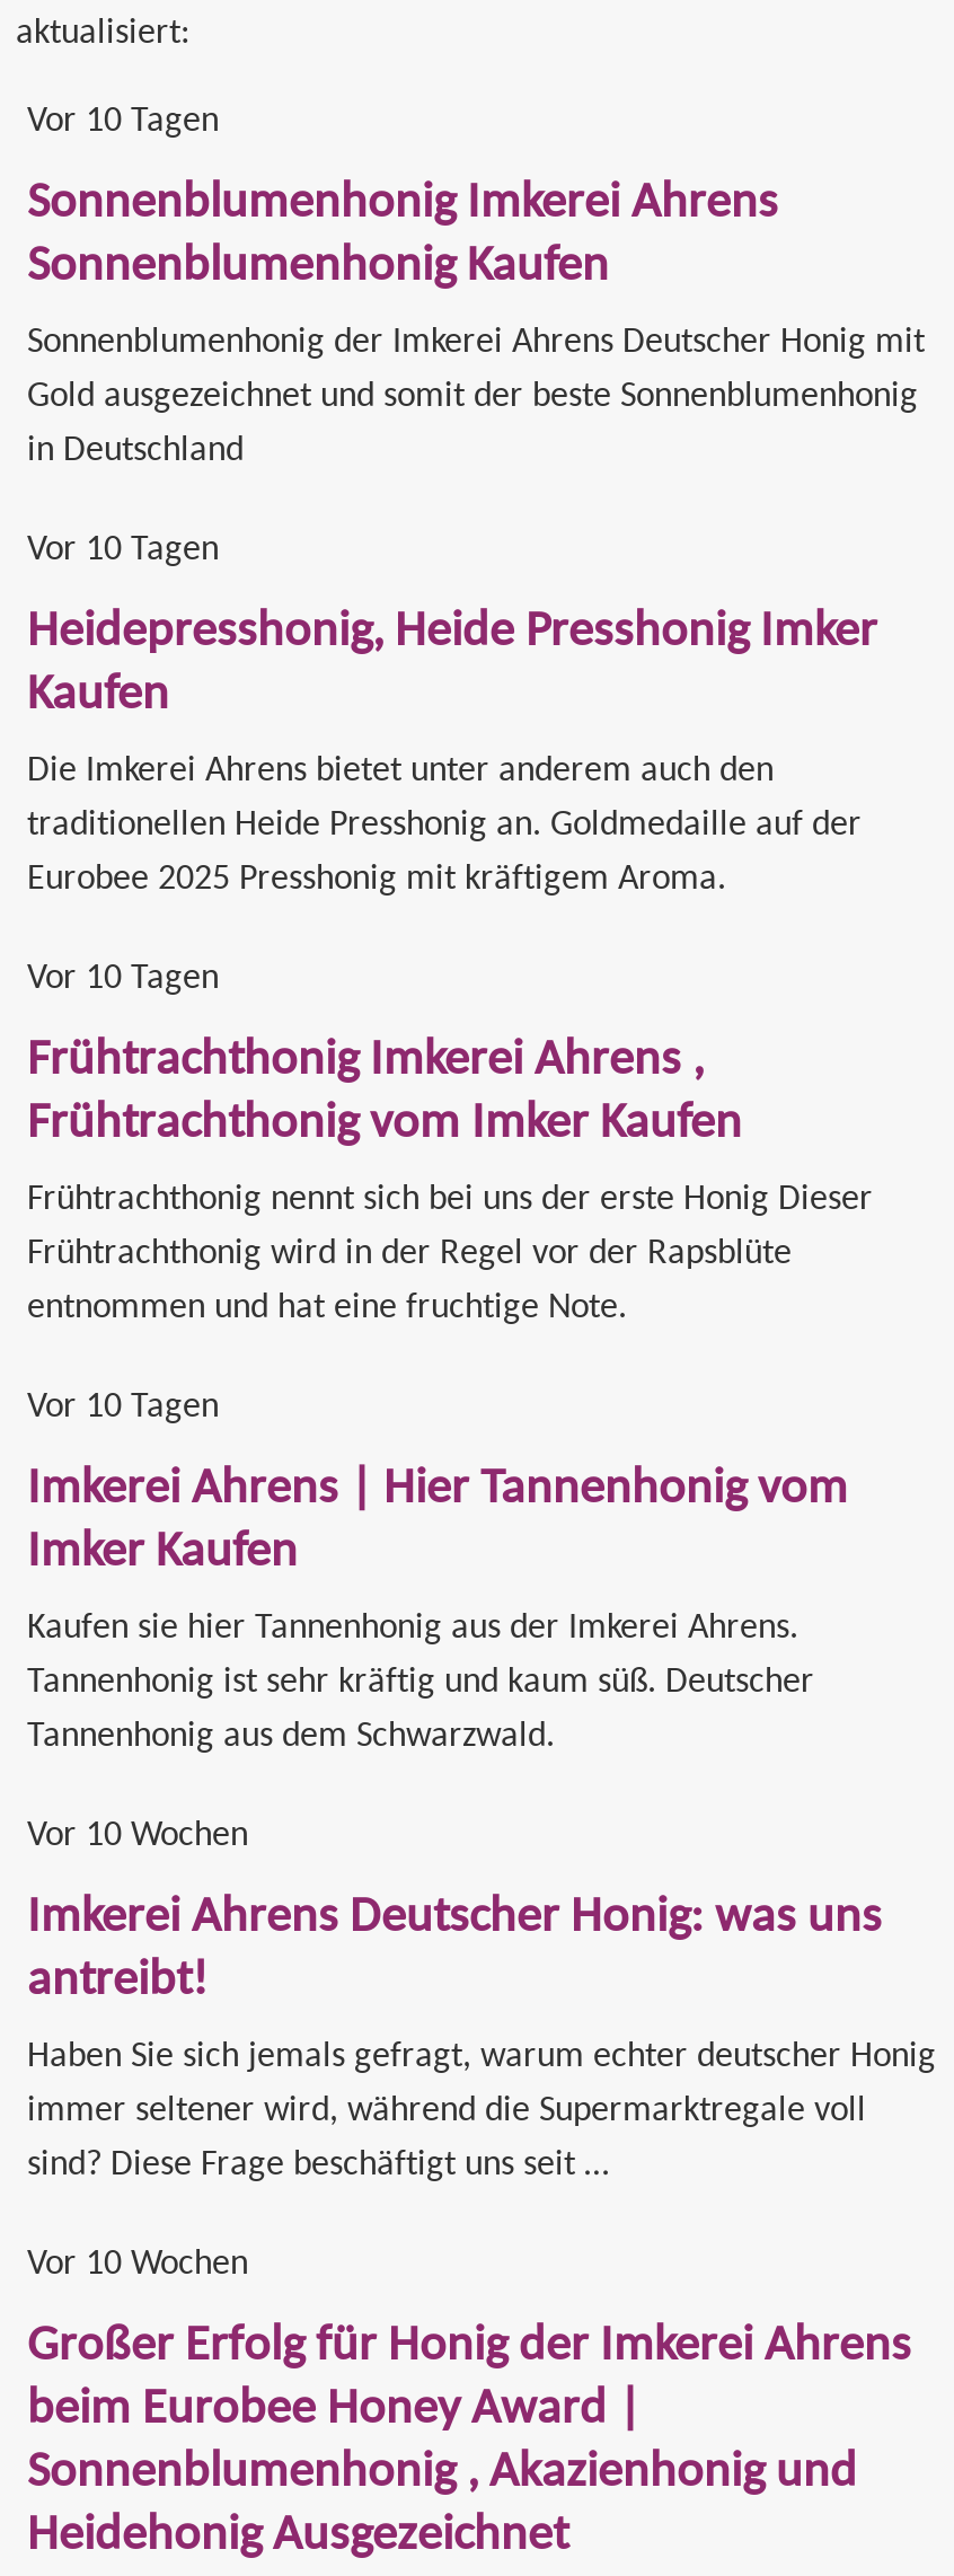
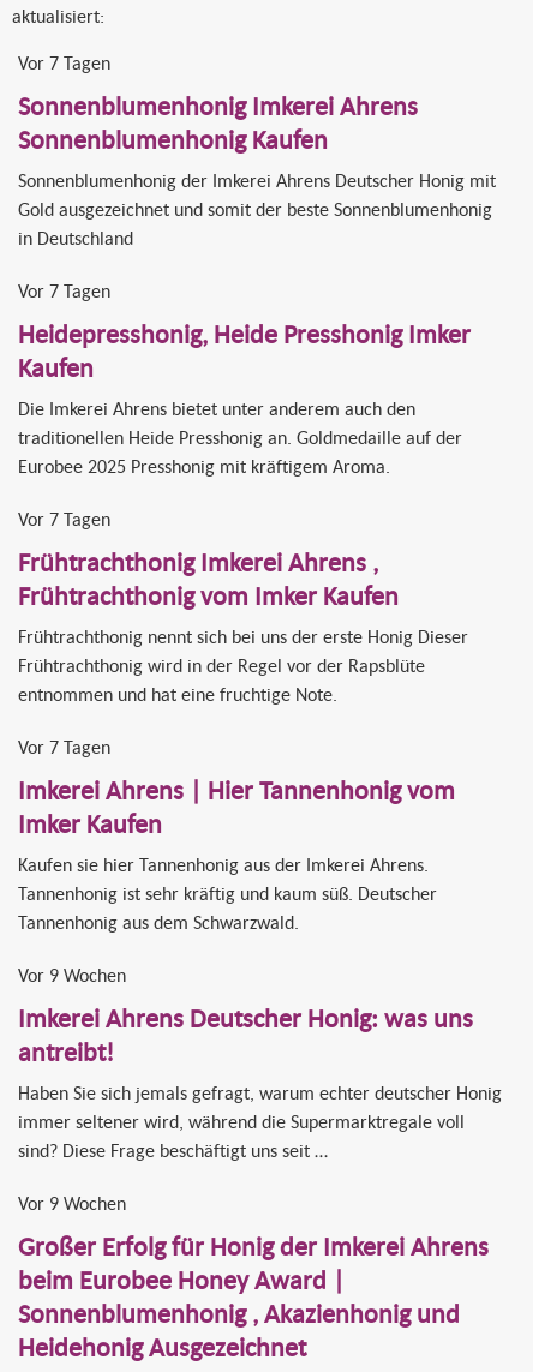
- Vor 10 Tagen
+ Vor 7 Tagen

- Vor 10 Tagen
+ Vor 7 Tagen

- Vor 10 Tagen
+ Vor 7 Tagen

- Vor 10 Tagen
+ Vor 7 Tagen

- Vor 10 Wochen
+ Vor 9 Wochen

- Vor 10 Wochen
+ Vor 9 Wochen
